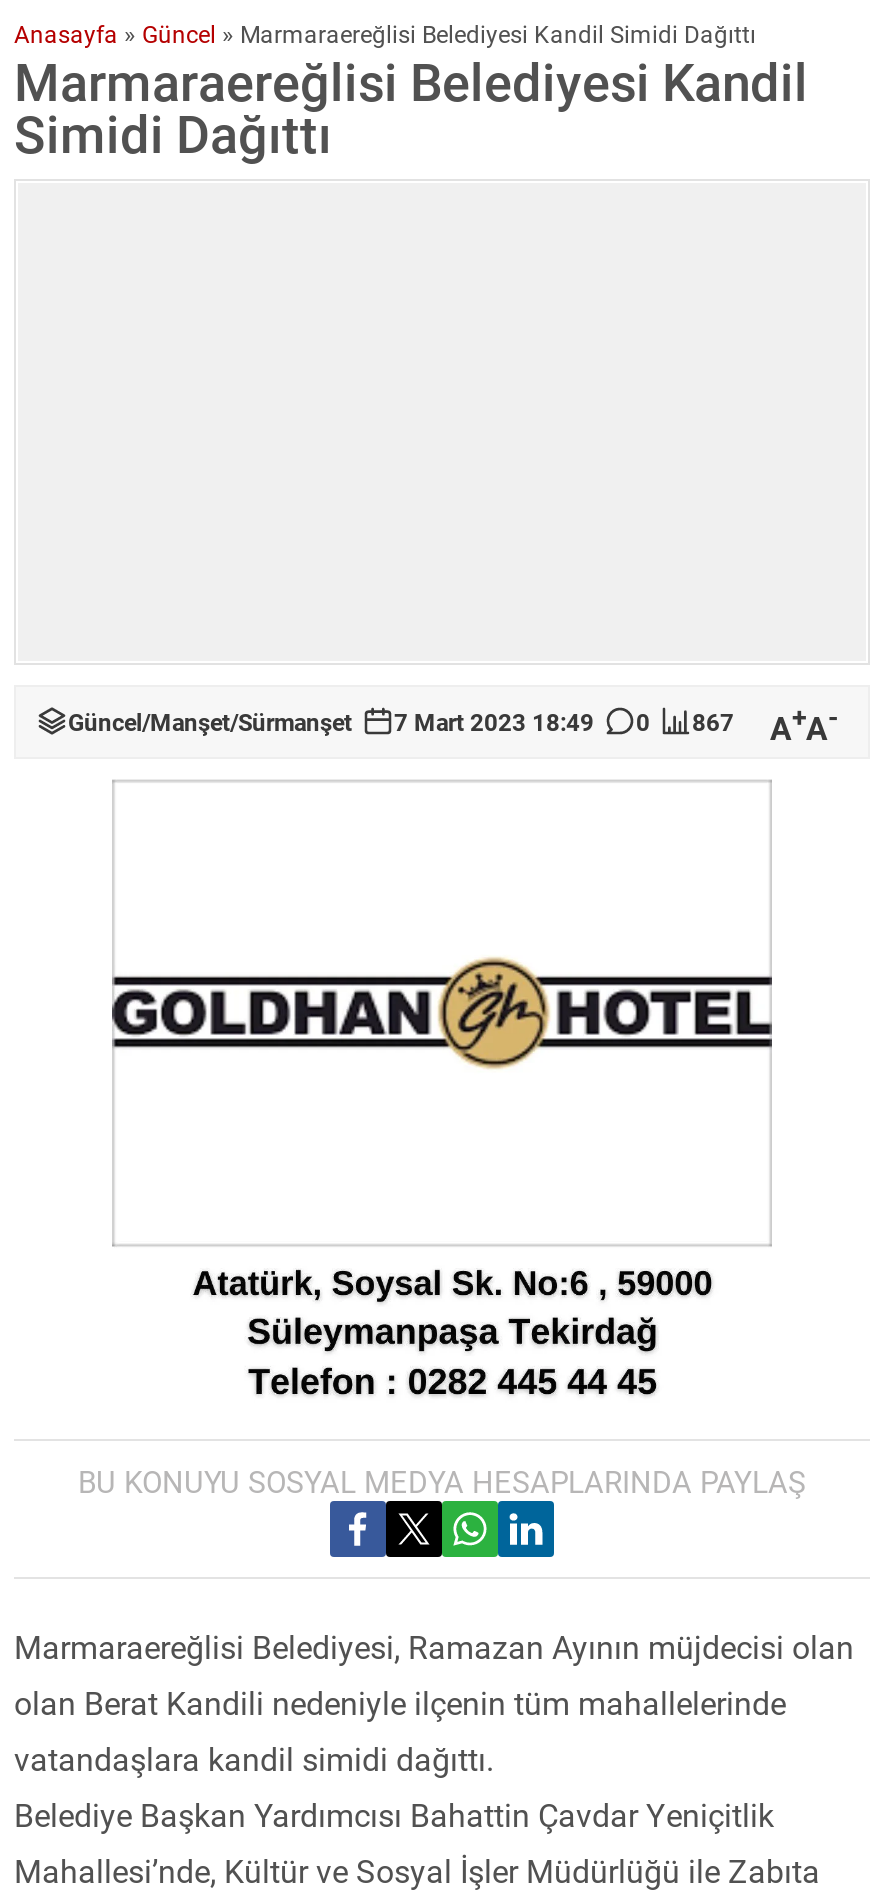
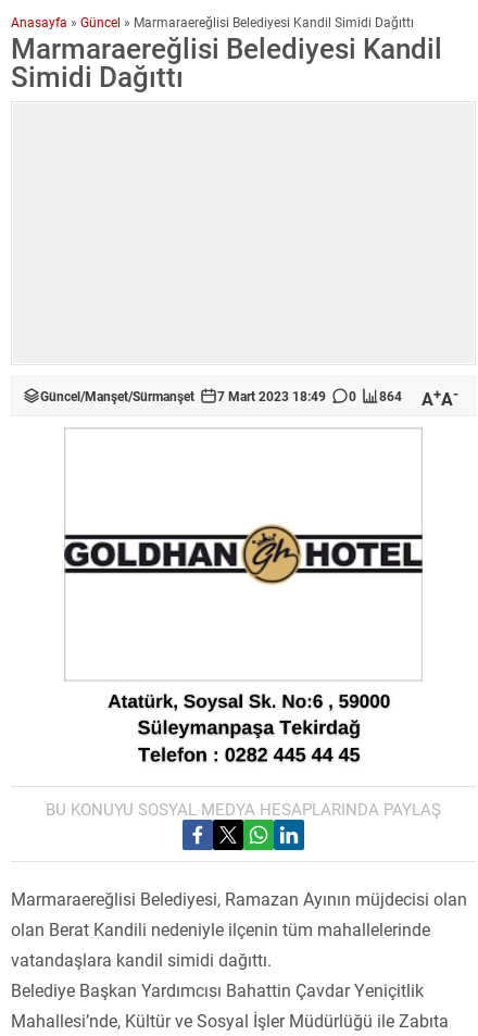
- 867
+ 864
